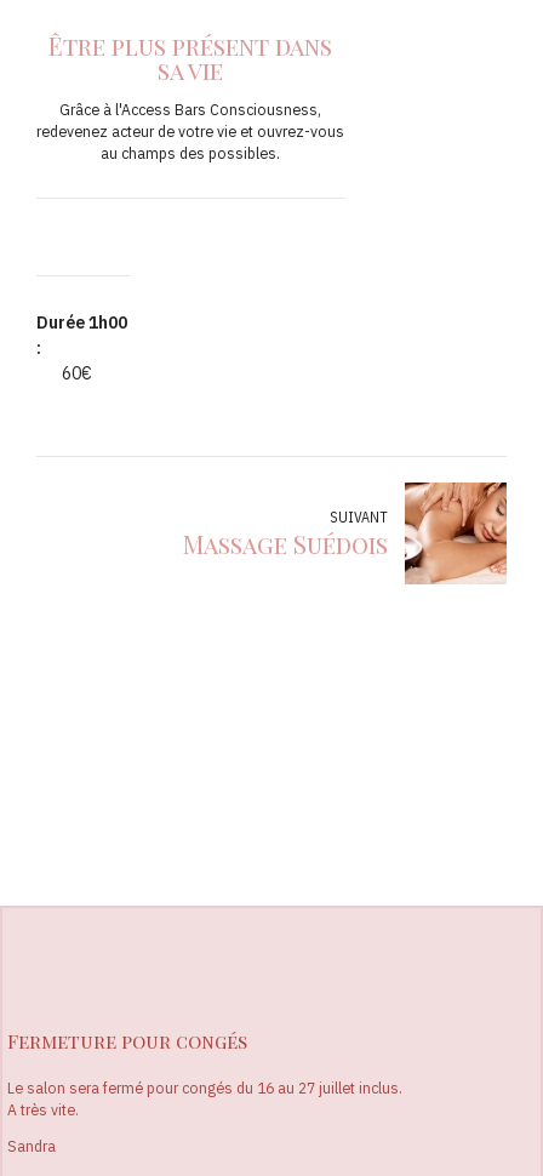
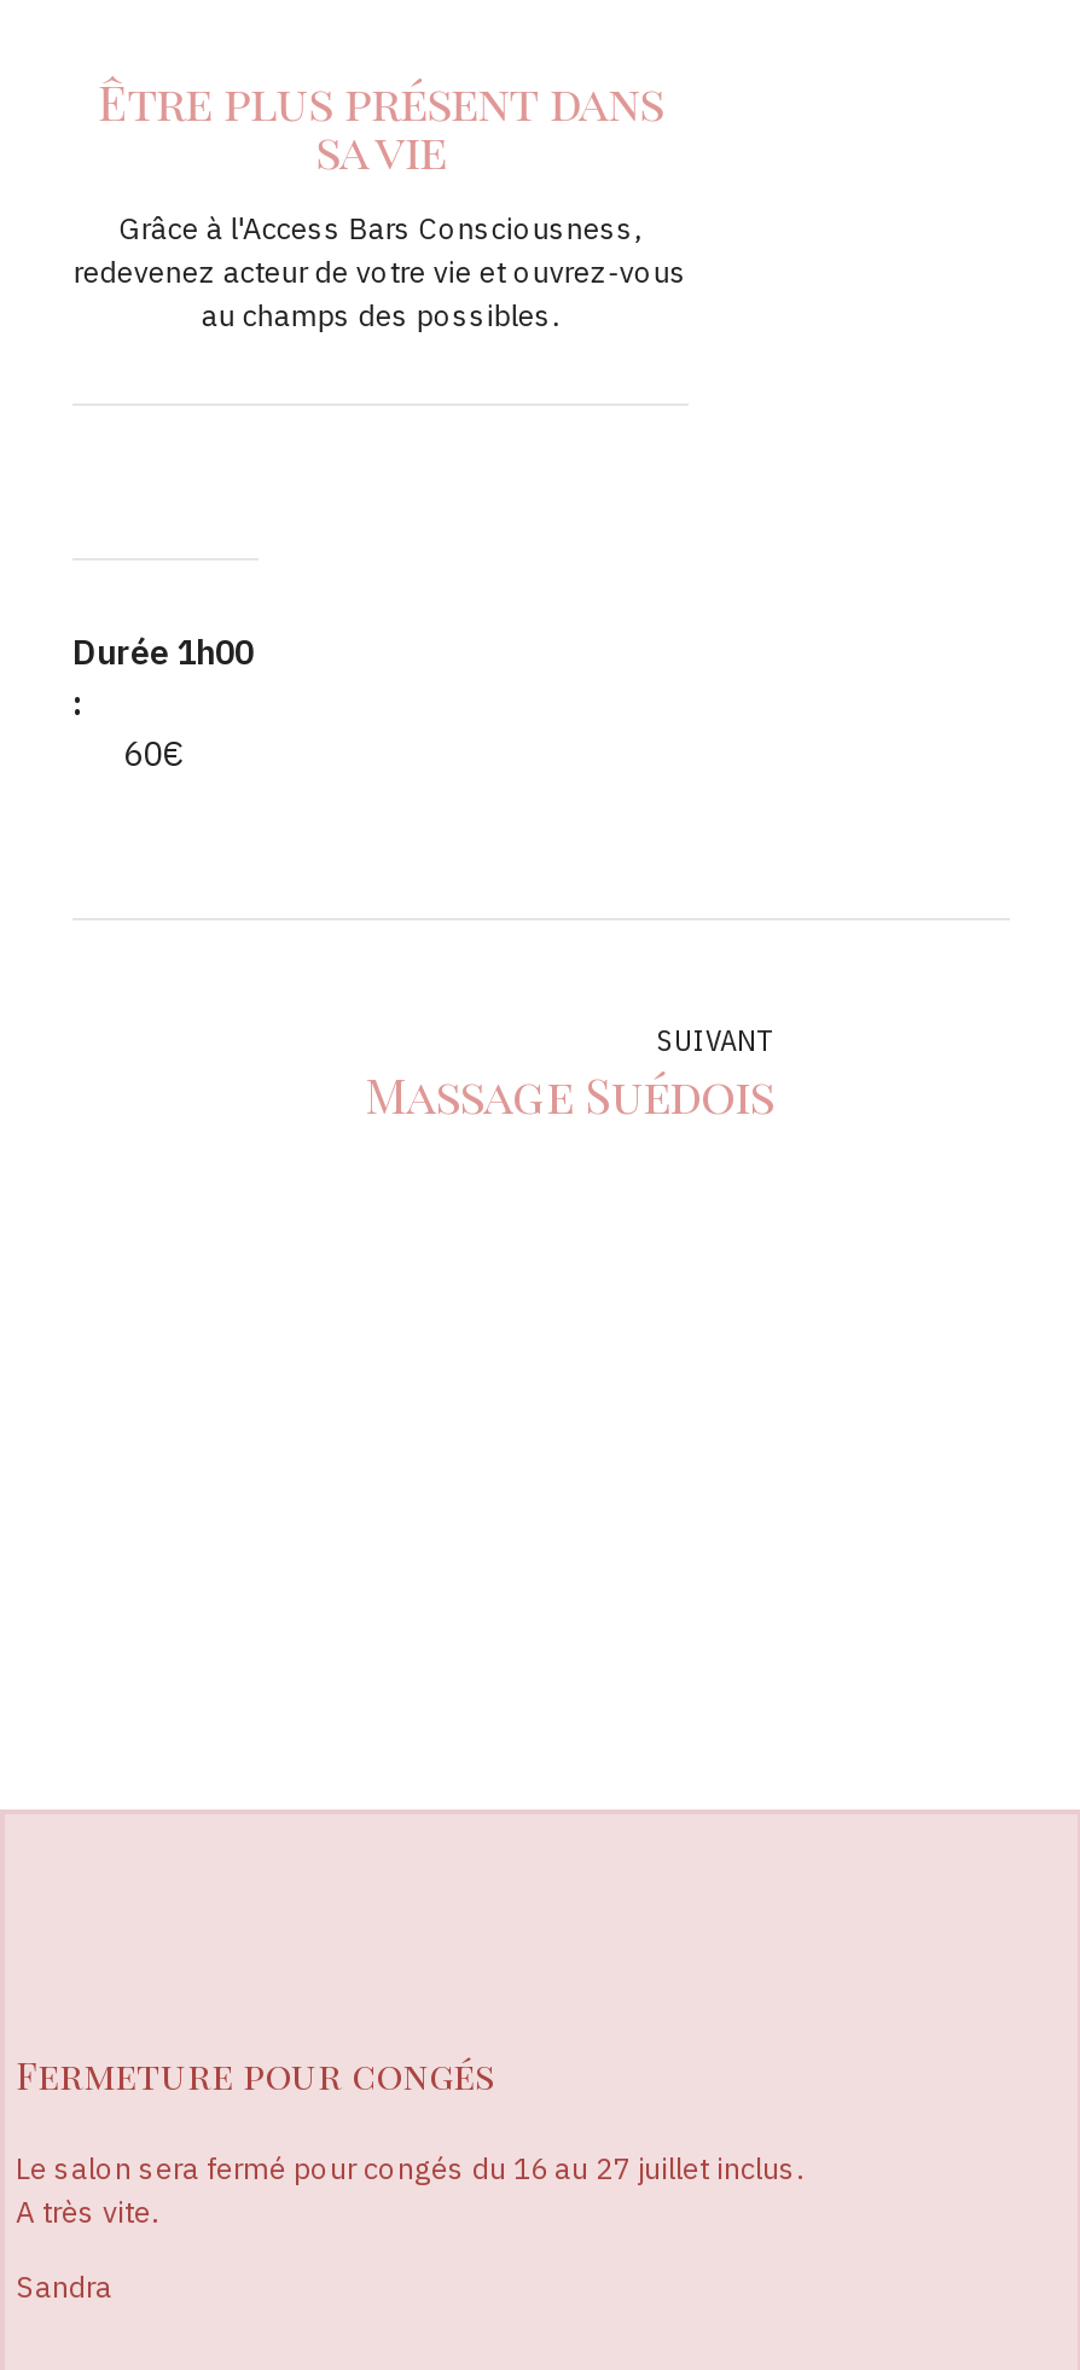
- [image]
